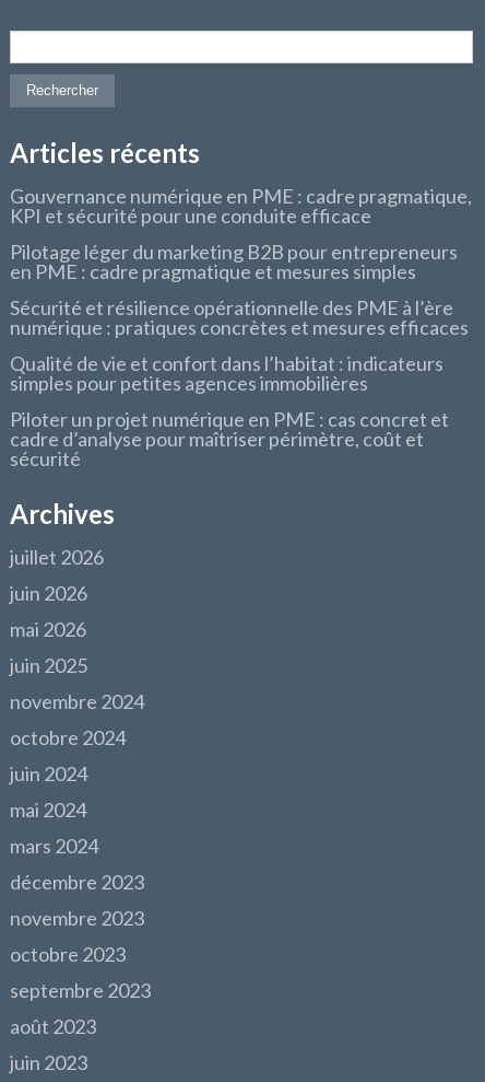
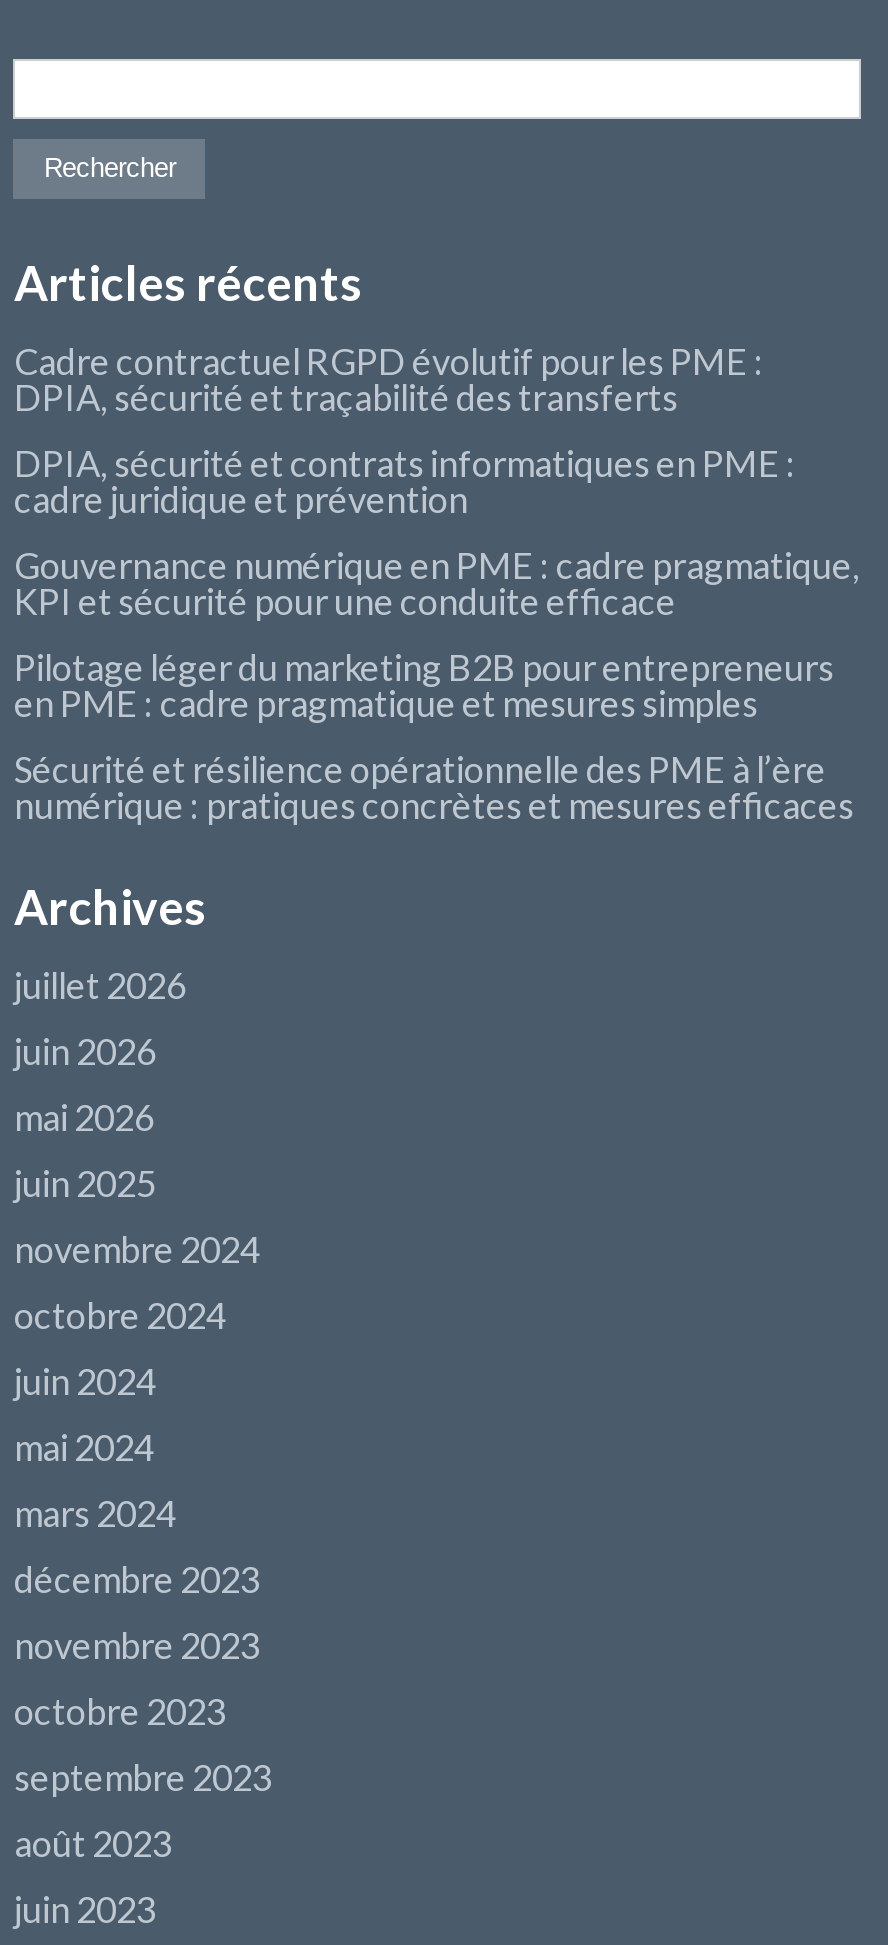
+ Cadre contractuel RGPD évolutif pour les PME :
+ DPIA, sécurité et traçabilité des transferts
+ DPIA, sécurité et contrats informatiques en PME :
+ cadre juridique et prévention

moved down: Gouvernance numérique en PME : cadre pragmatique, | KPI et sécurité pour une conduite efficace | Pilotage léger du marketing B2B pour entrepreneurs | en PME : cadre pragmatique et mesures simples | Sécurité et résilience opérationnelle des PME à l’ère | numérique : pratiques concrètes et mesures efficaces

- Qualité de vie et confort dans l’habitat : indicateurs
- simples pour petites agences immobilières
- Piloter un projet numérique en PME : cas concret et
- cadre d’analyse pour maîtriser périmètre, coût et
- sécurité
